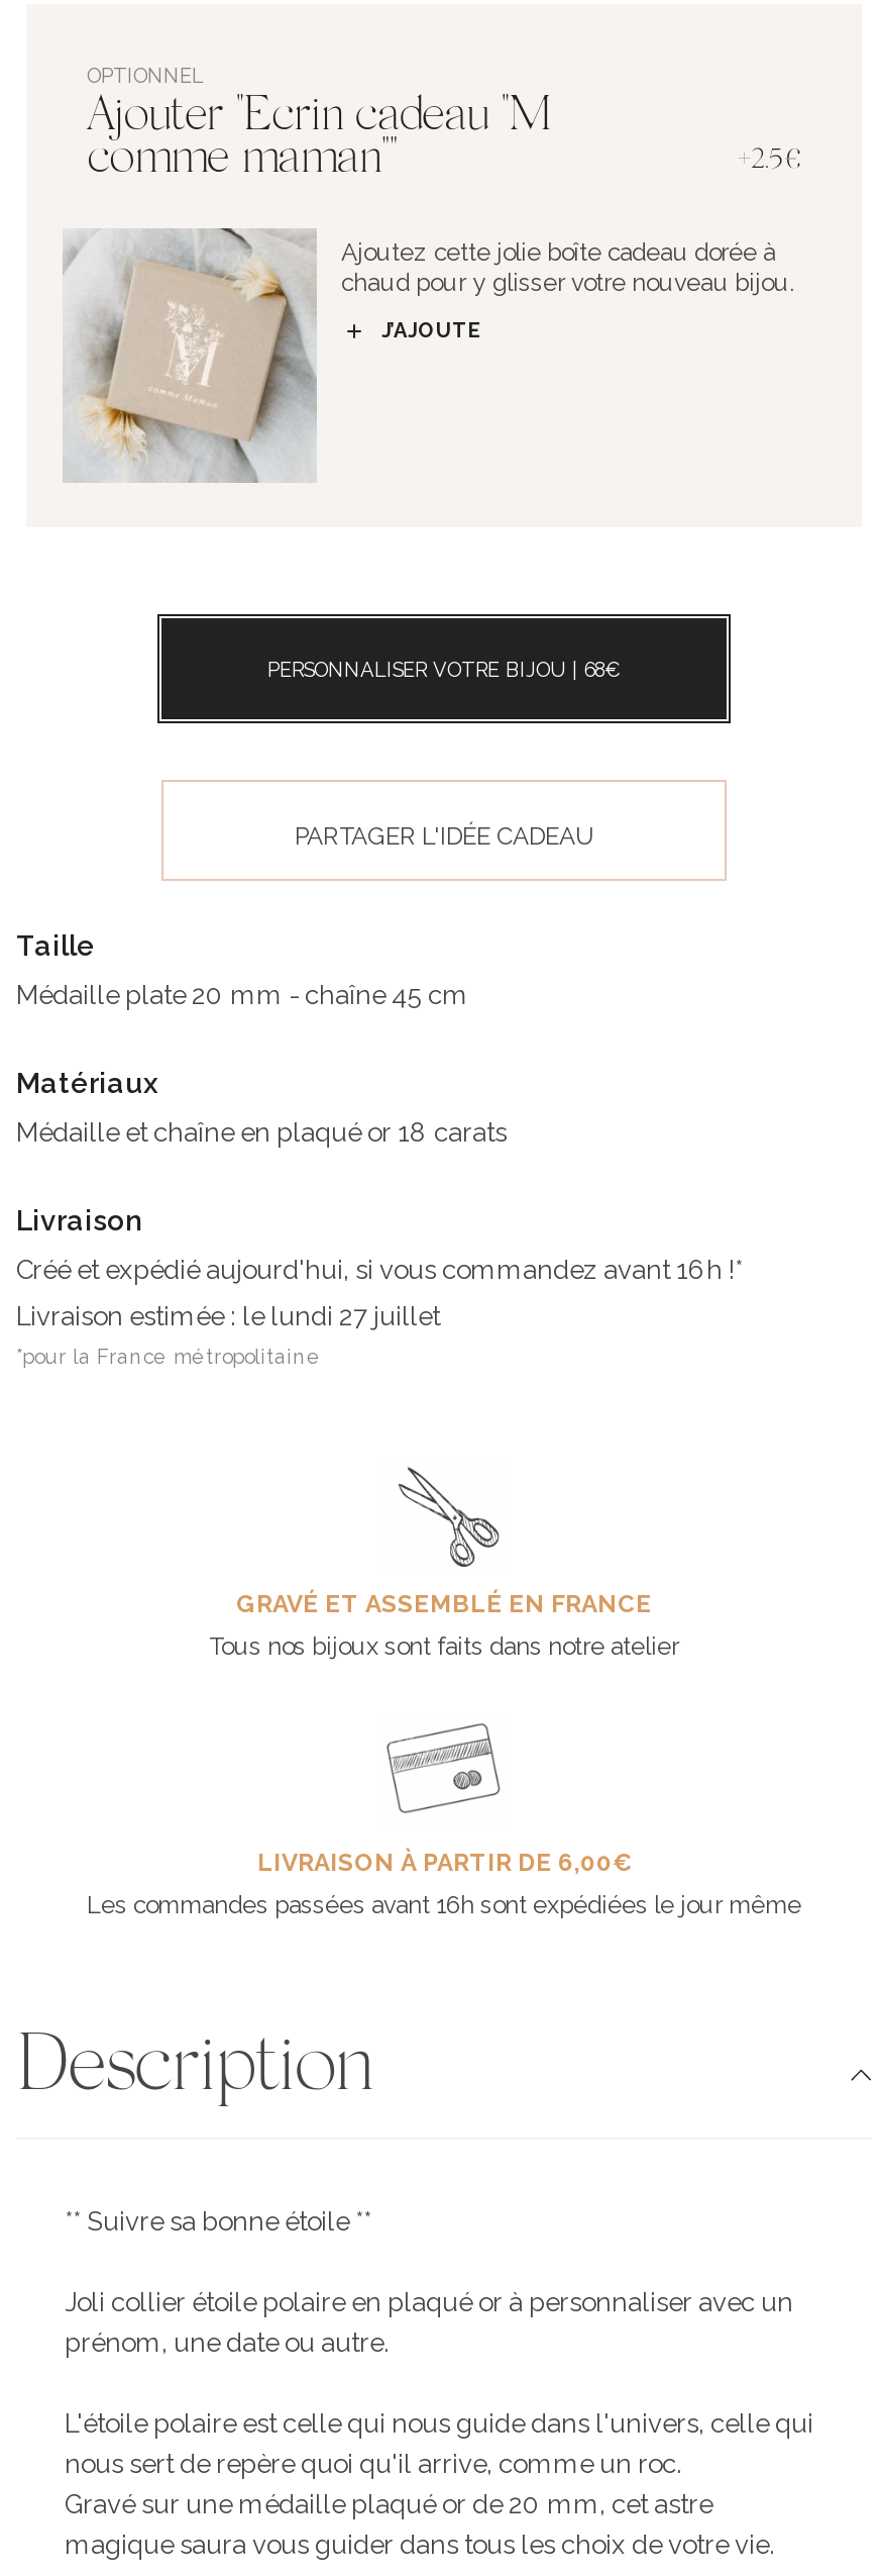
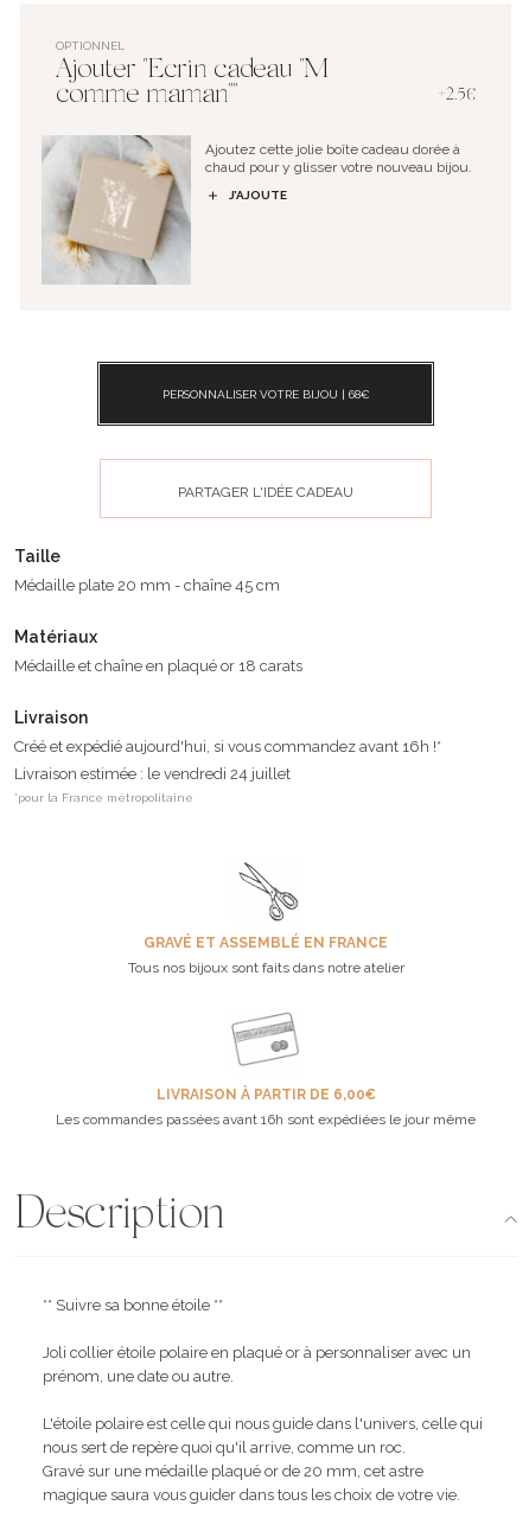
- Livraison estimée : le lundi 27 juillet
+ Livraison estimée : le vendredi 24 juillet
